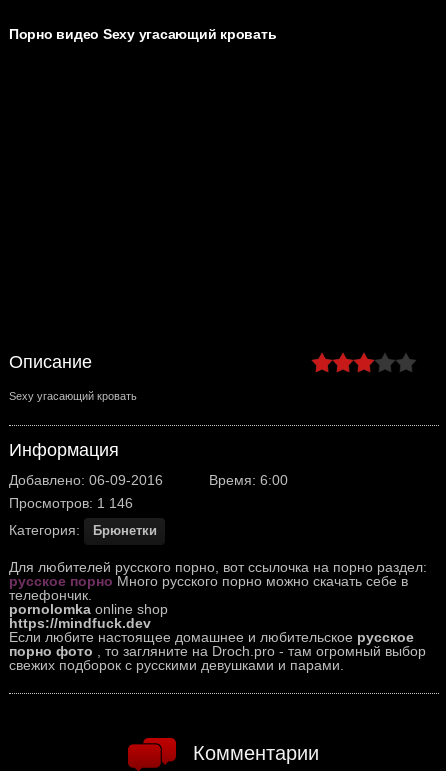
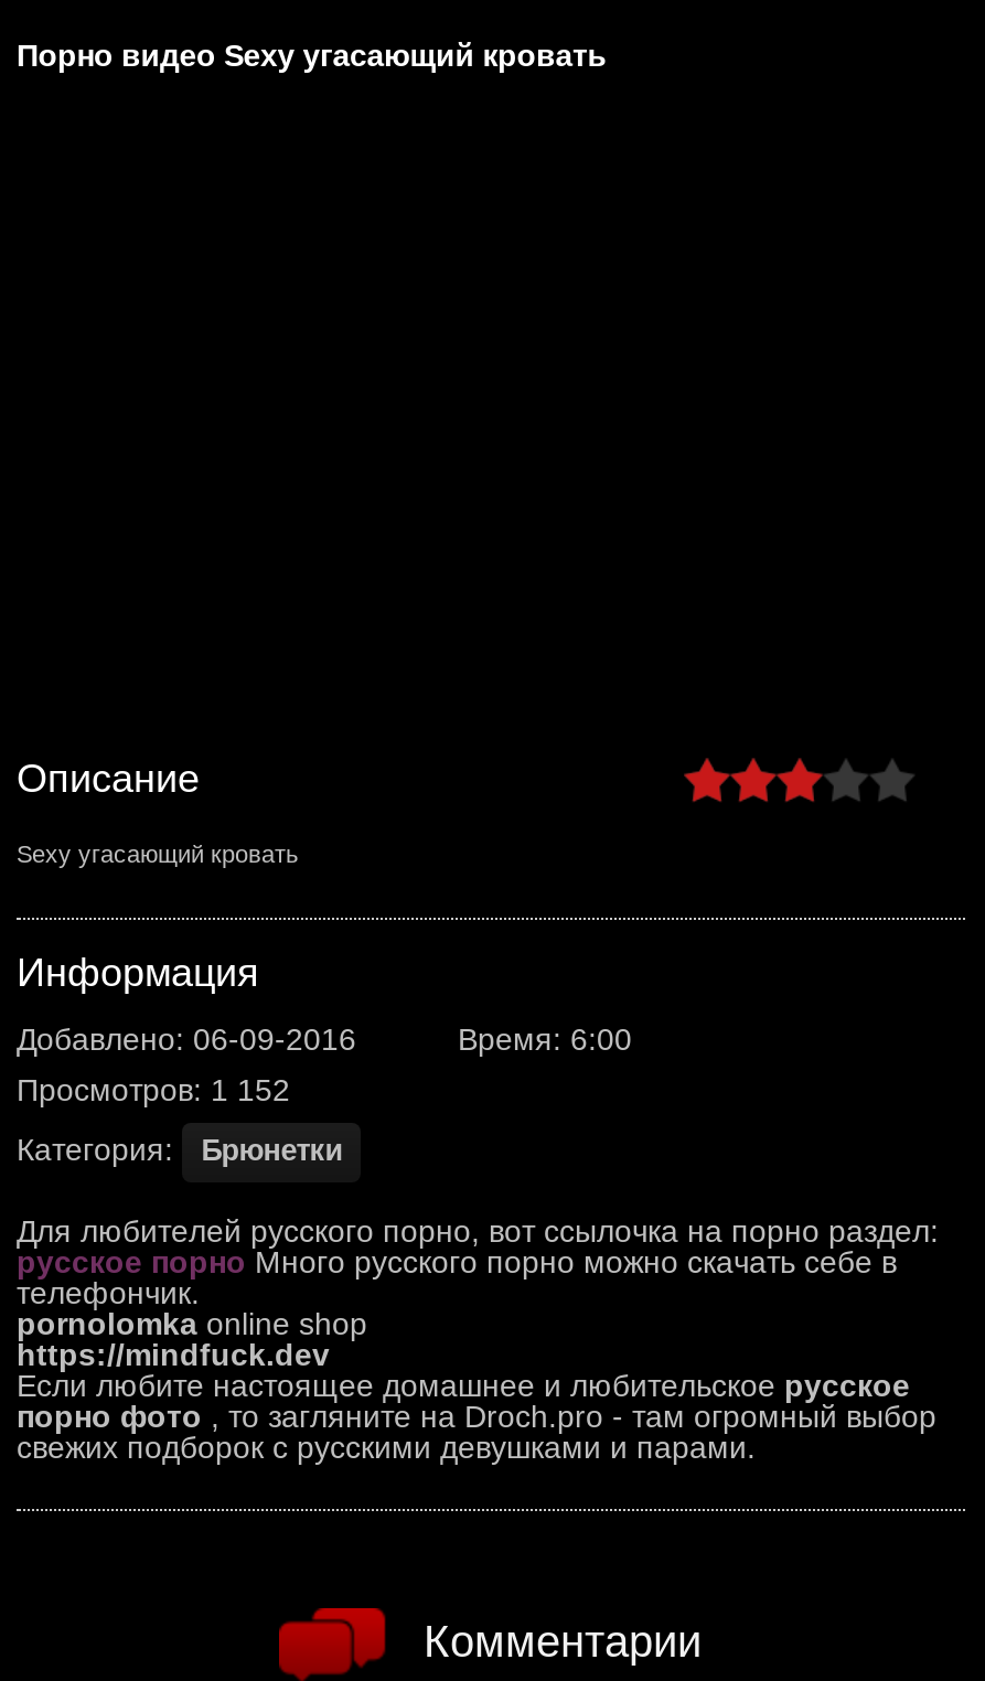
- Просмотров: 1 146
+ Просмотров: 1 152
